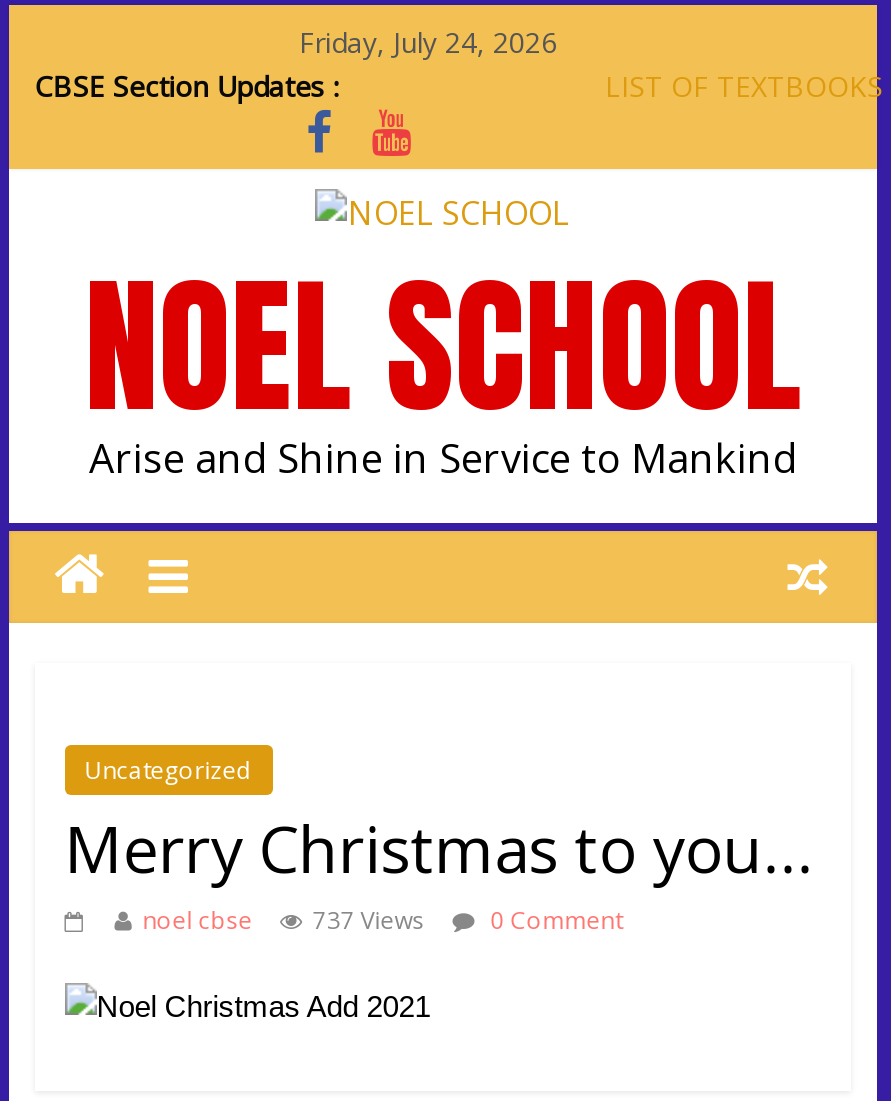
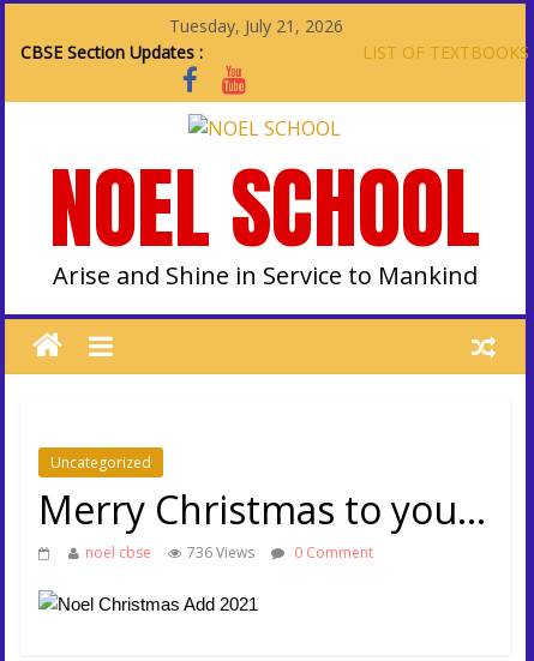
- Friday, July 24, 2026
+ Tuesday, July 21, 2026

- 737 Views
+ 736 Views
